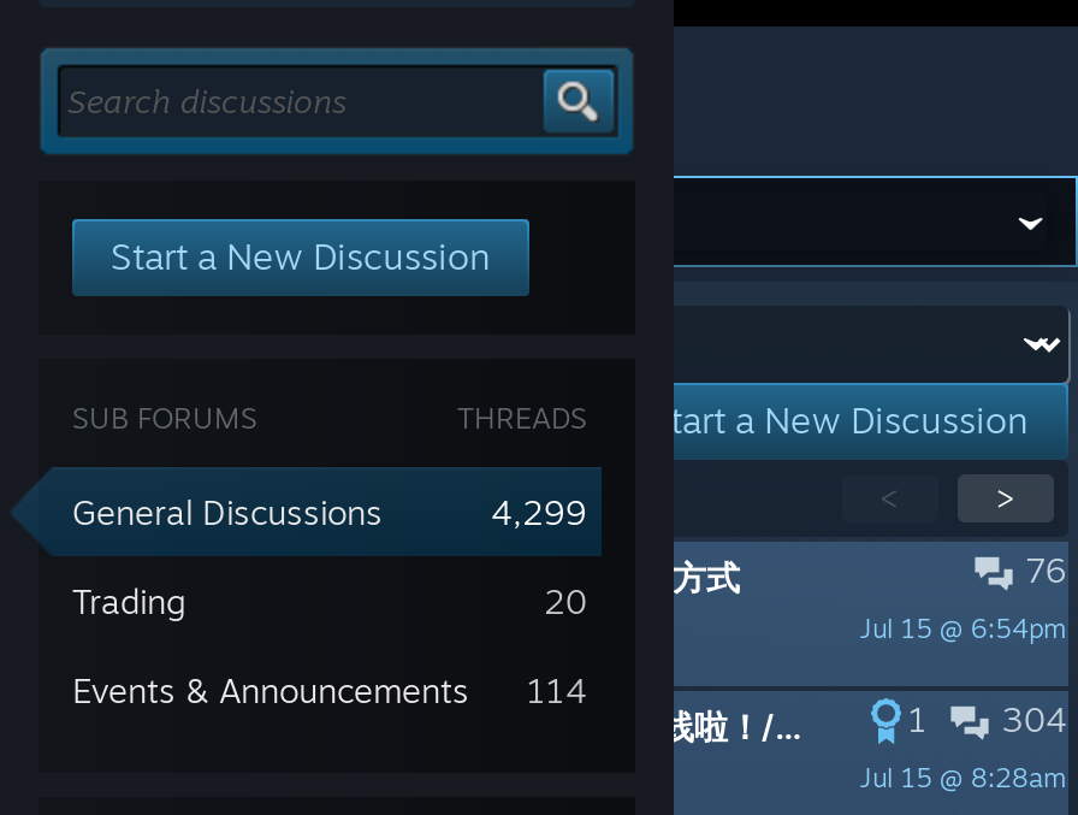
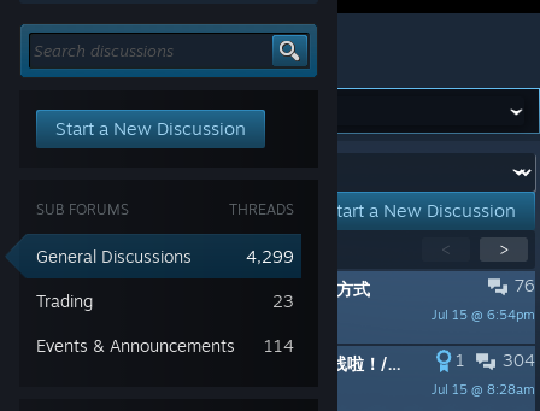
- 20
+ 23
